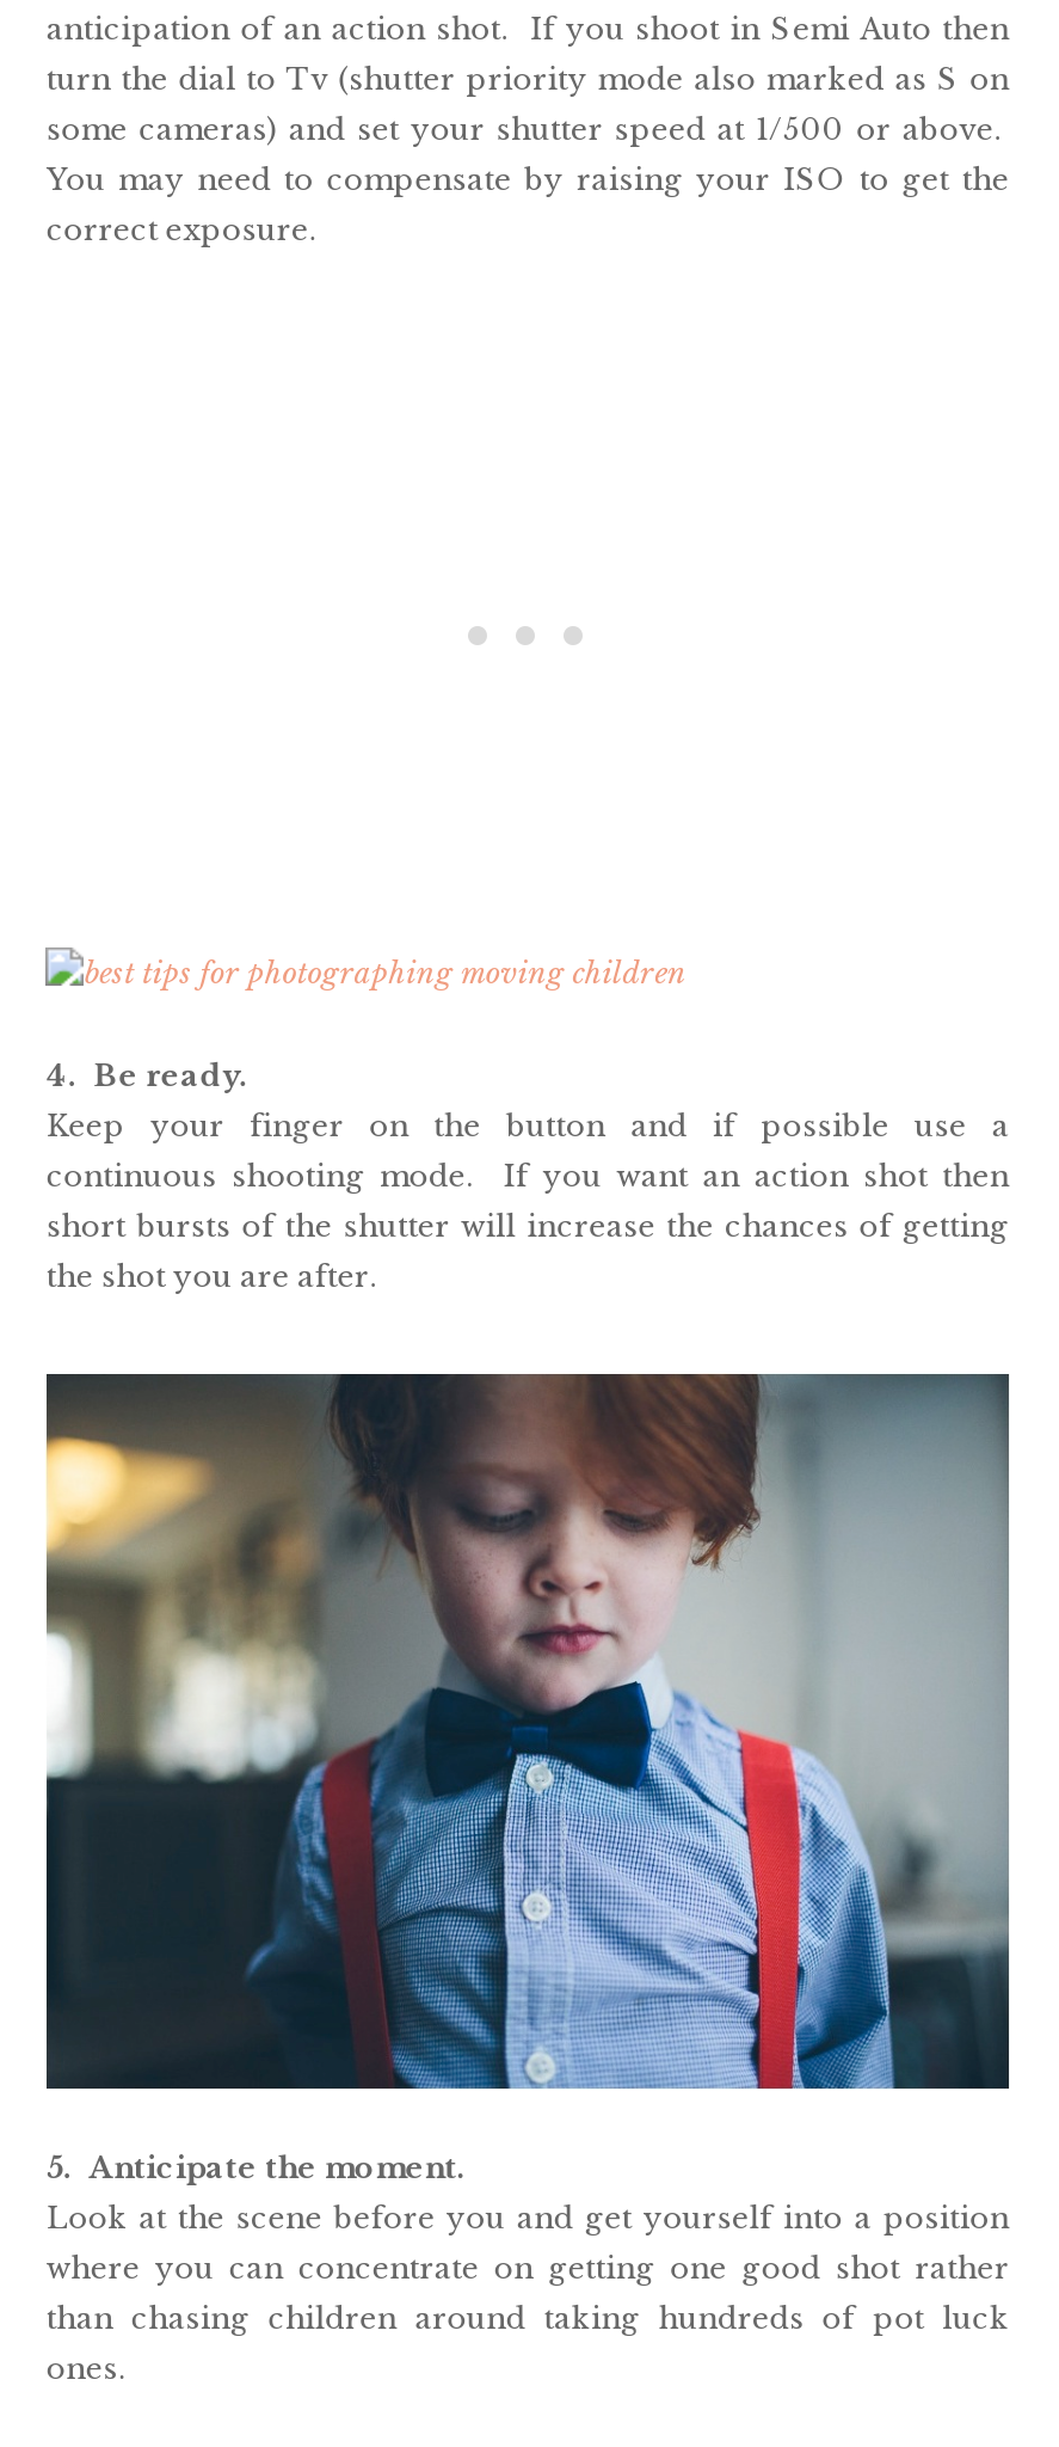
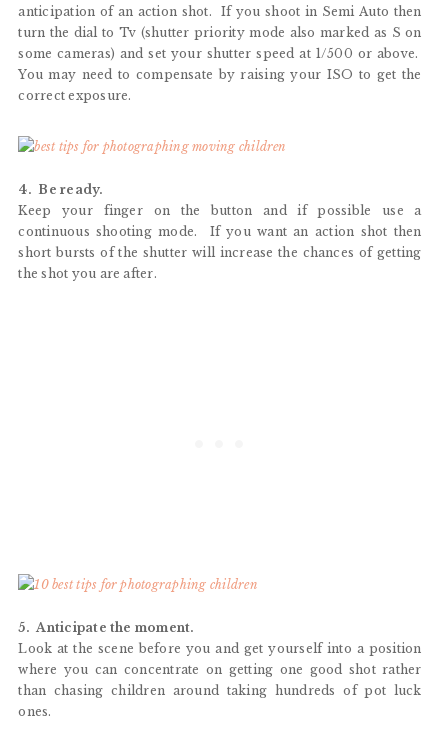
- [image]
